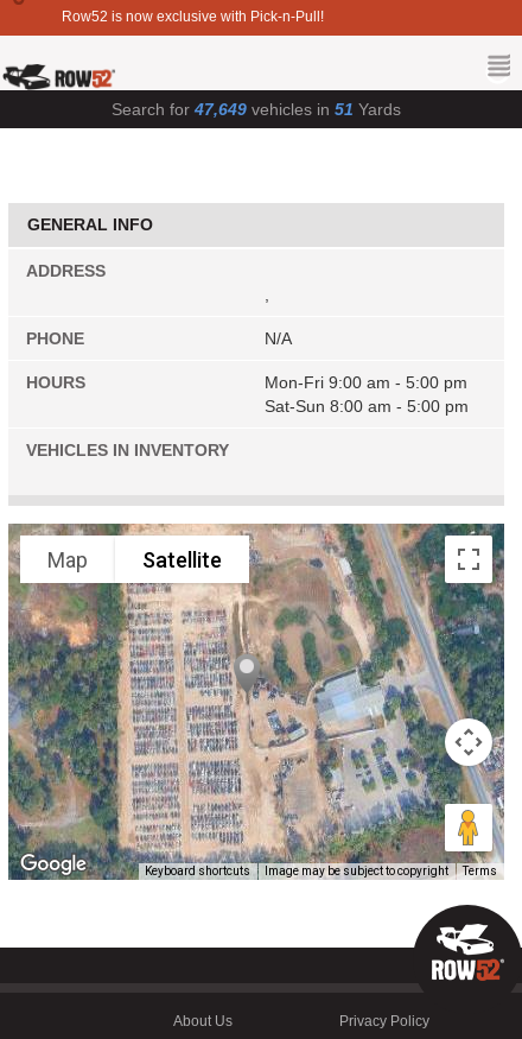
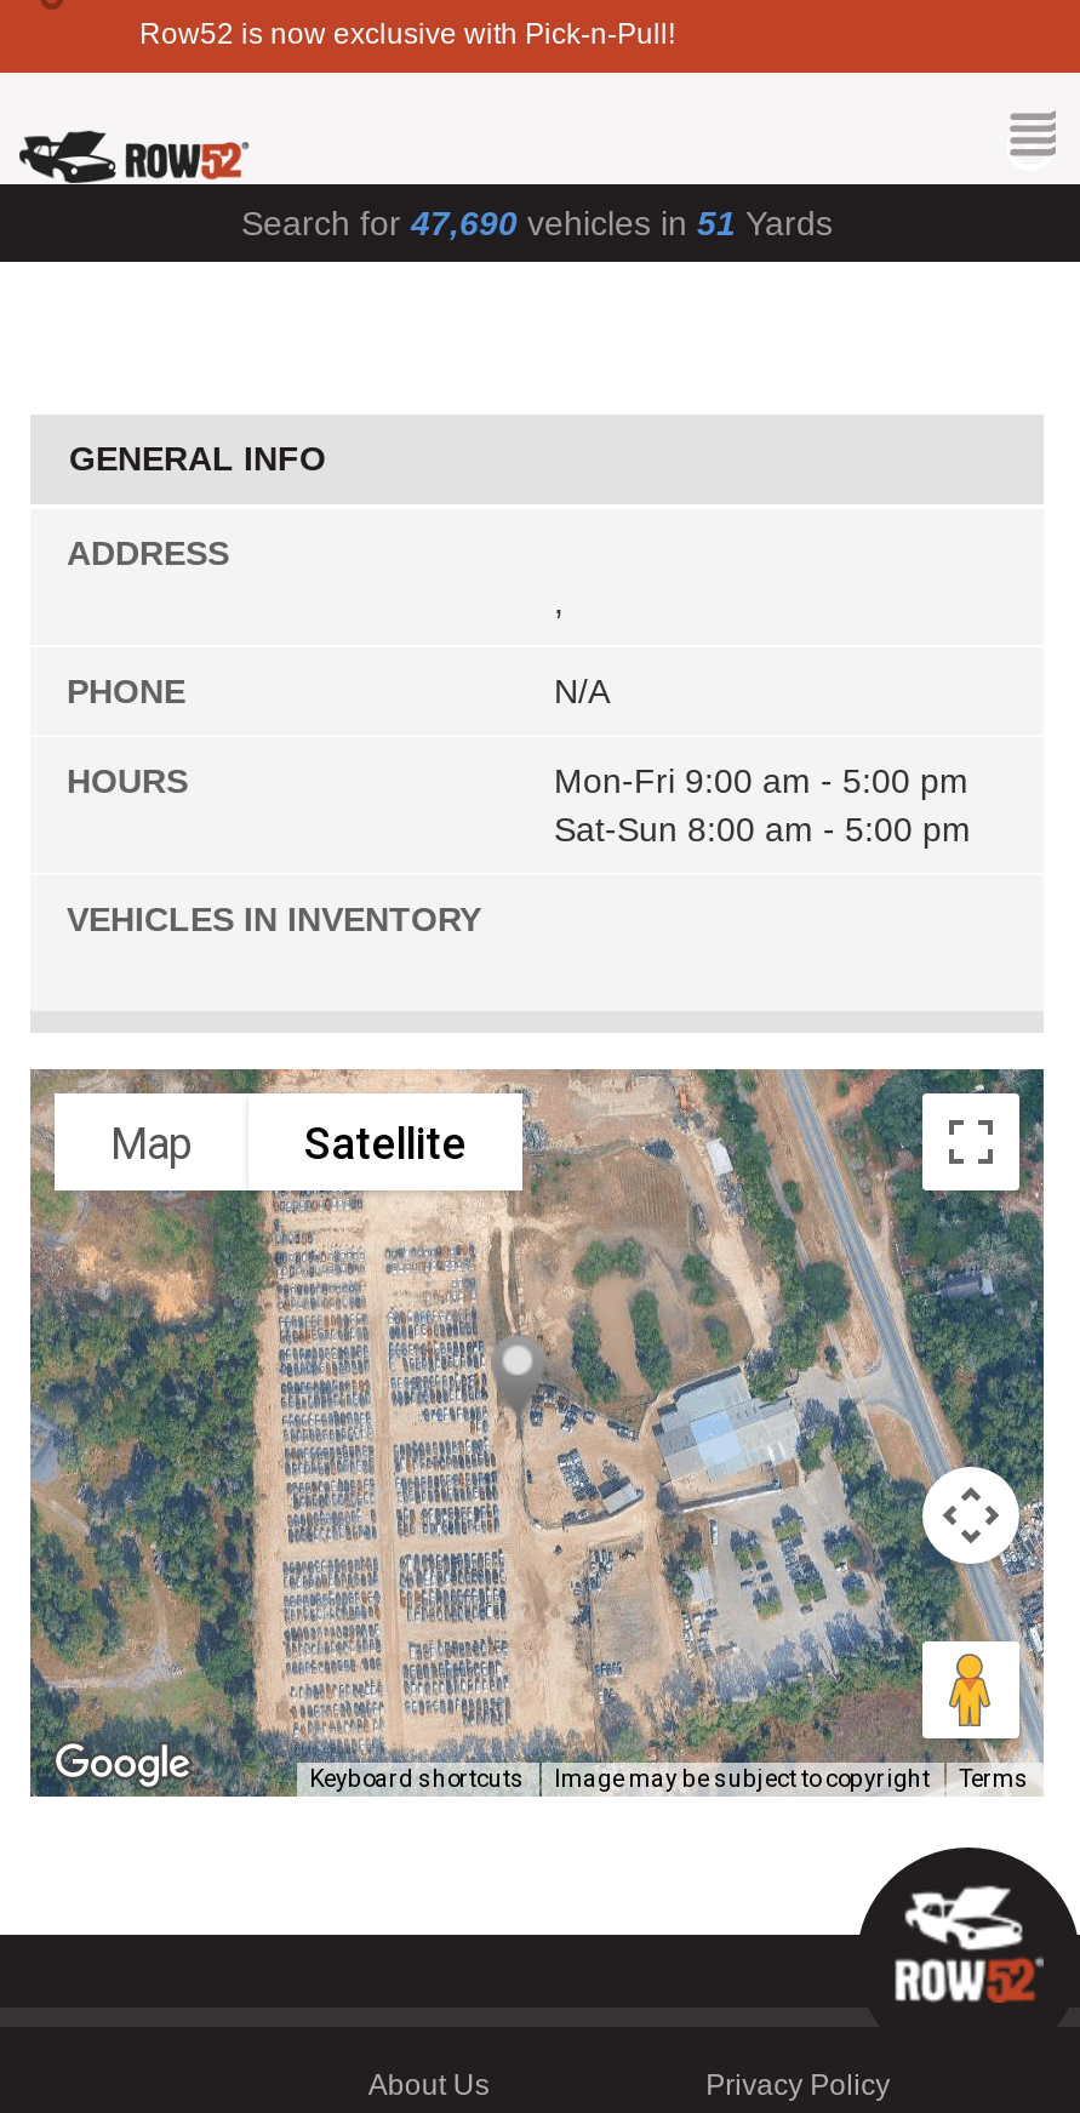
- Search for 47,649 vehicles in 51 Yards
+ Search for 47,690 vehicles in 51 Yards
